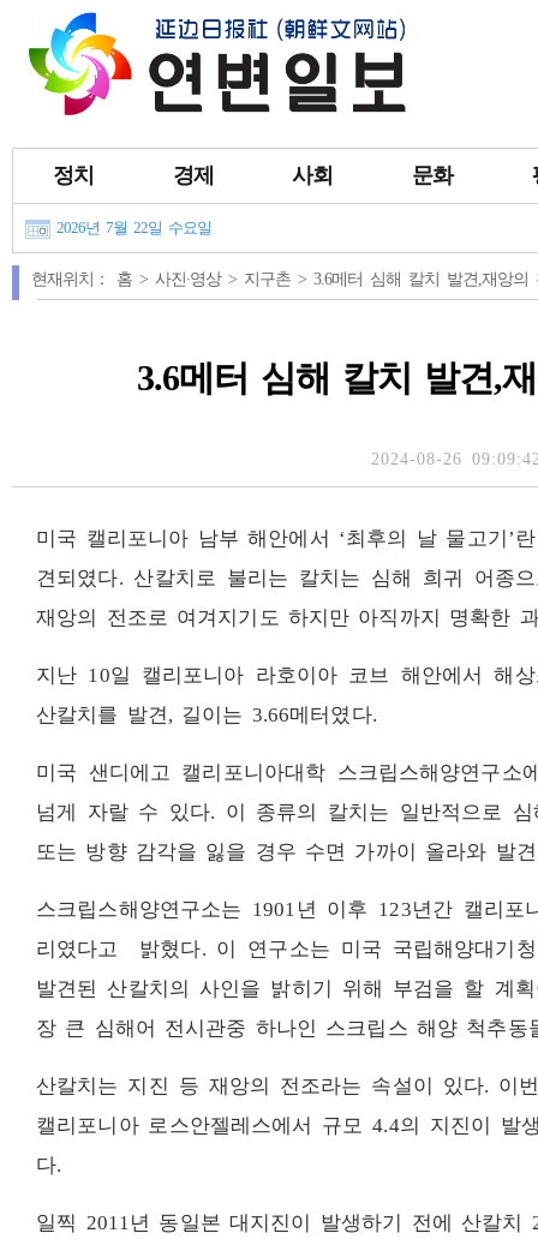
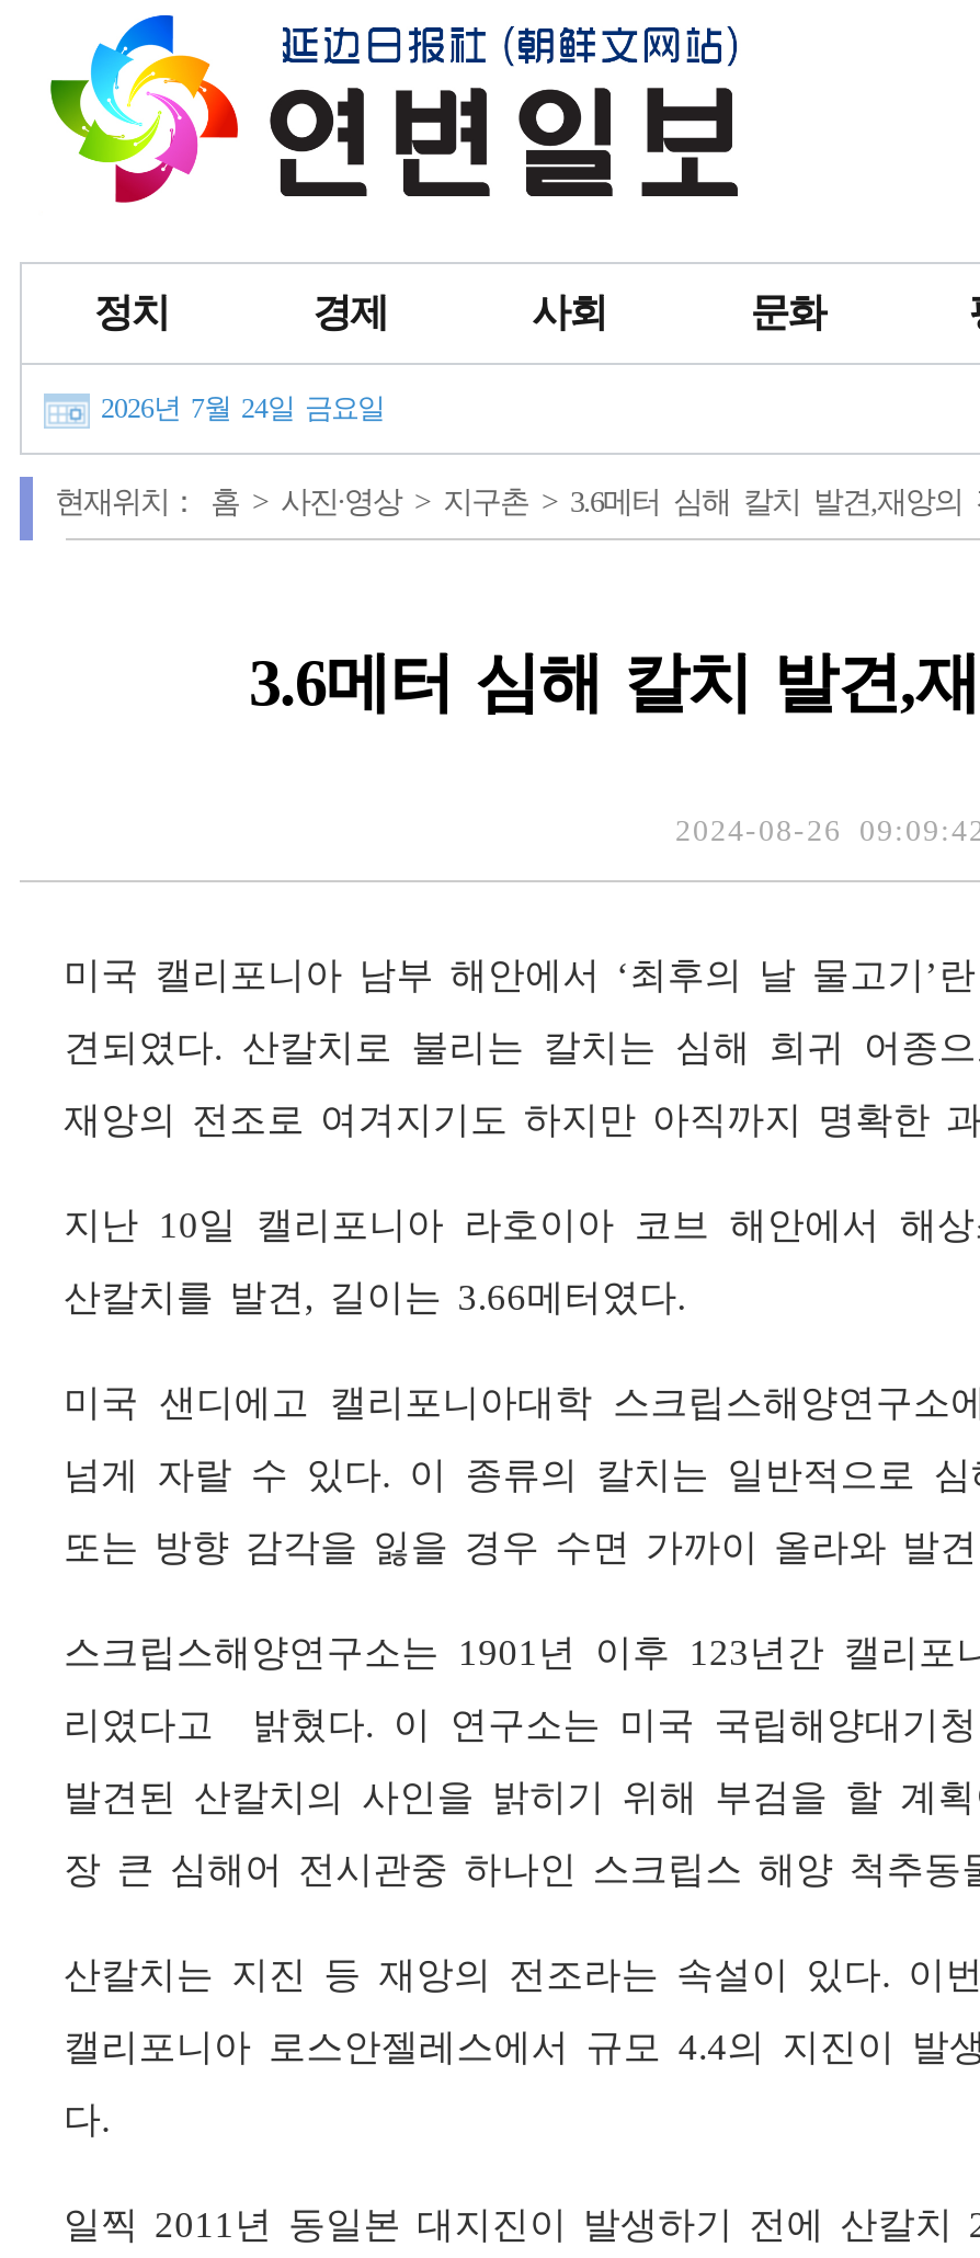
- 2026년 7월 22일 수요일
+ 2026년 7월 24일 금요일
